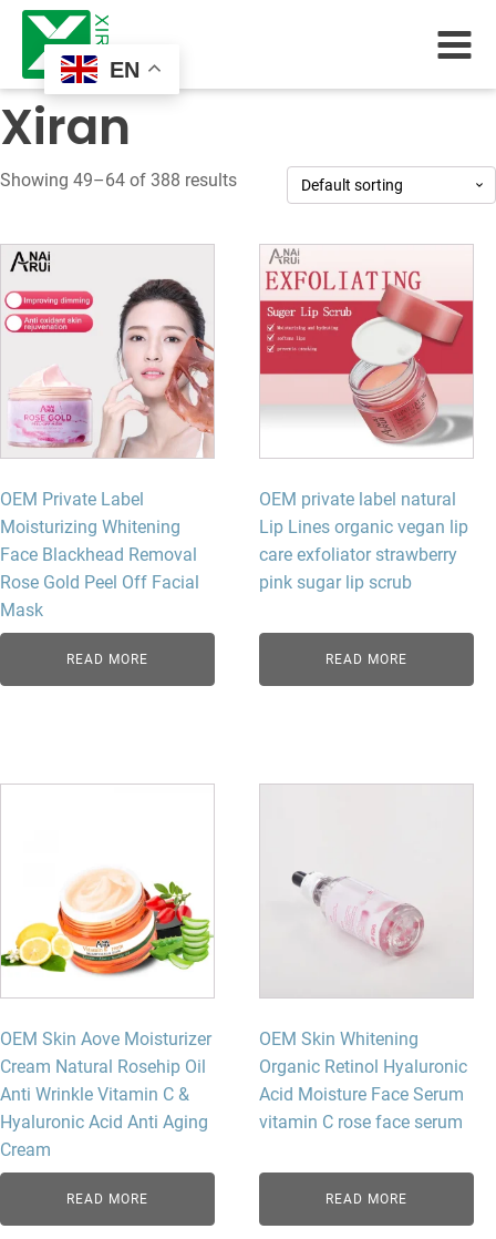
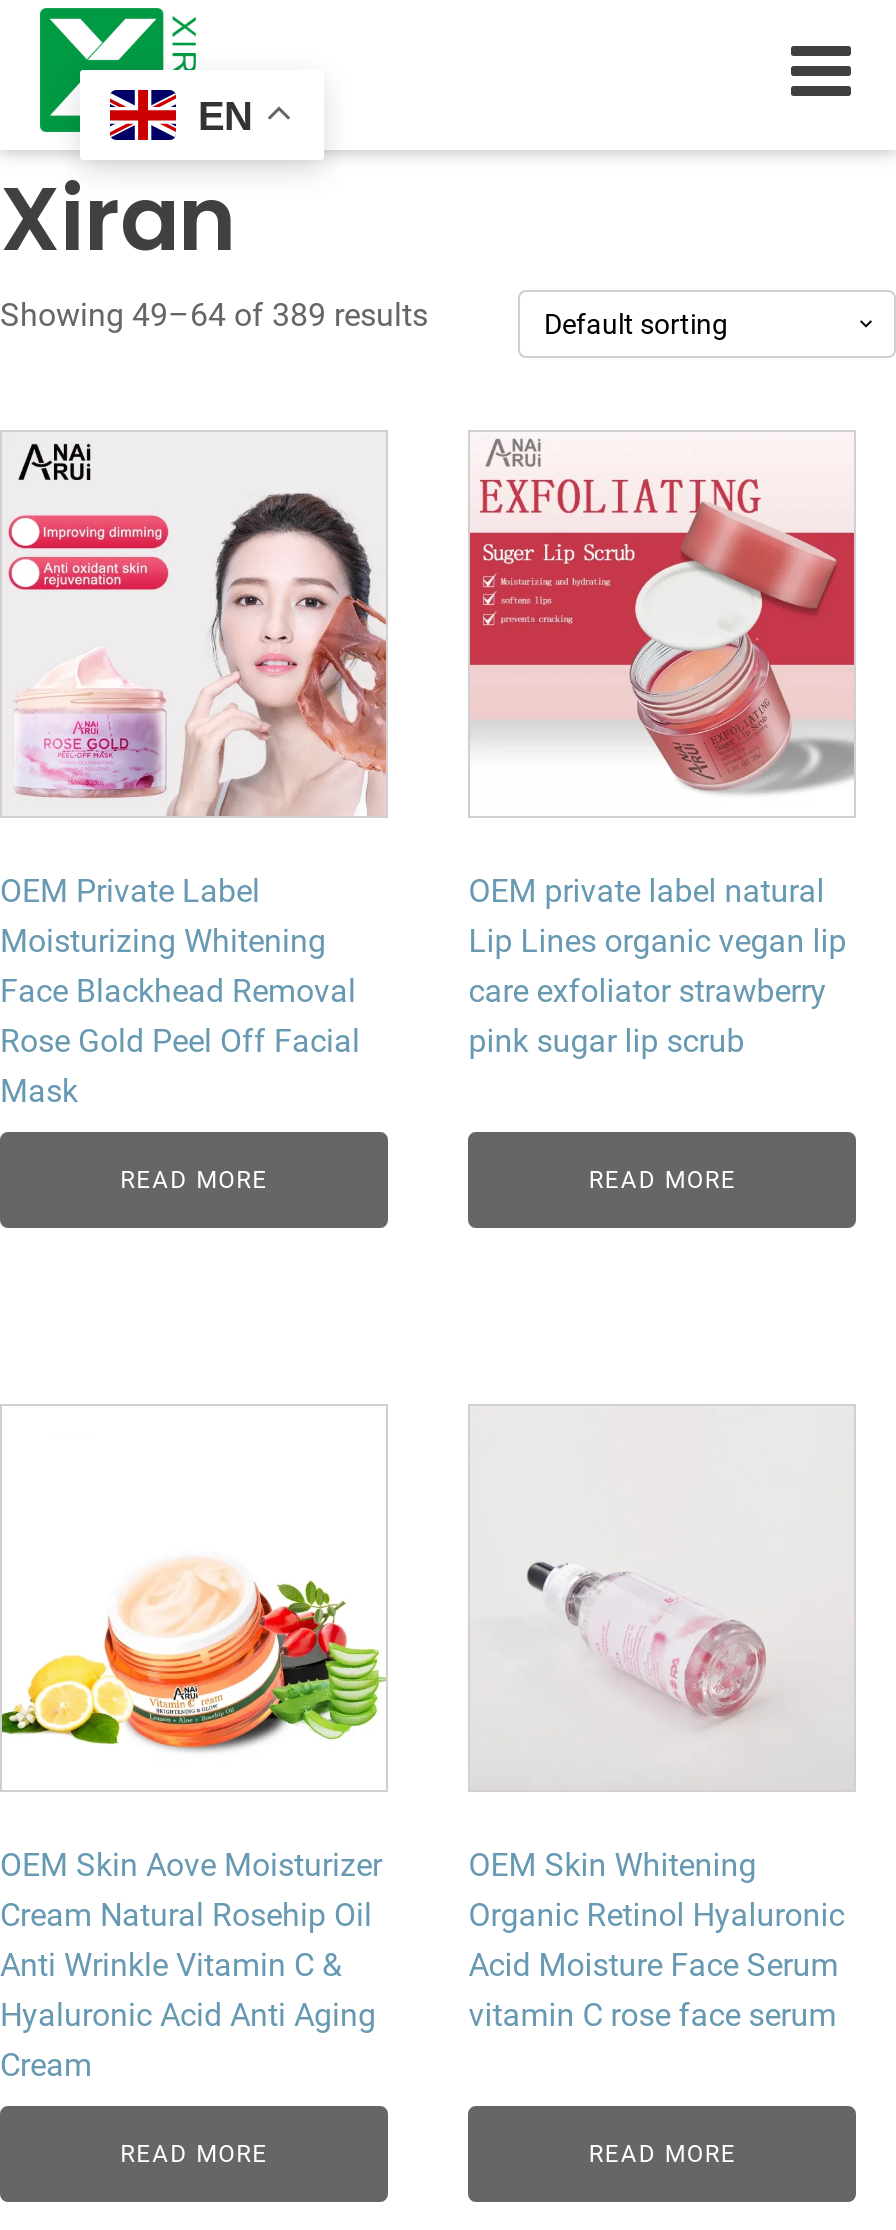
- Showing 49–64 of 388 results
+ Showing 49–64 of 389 results
